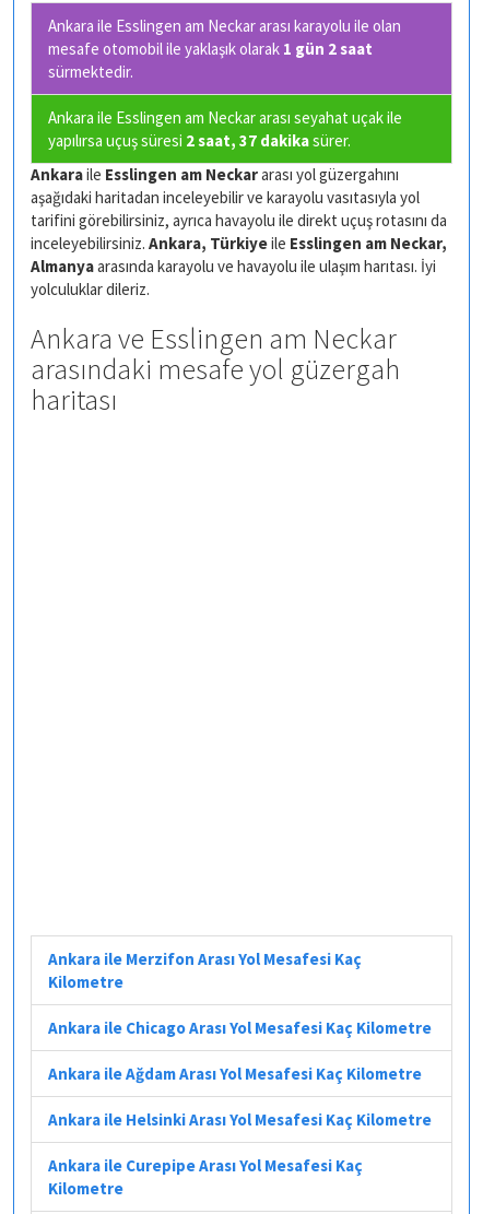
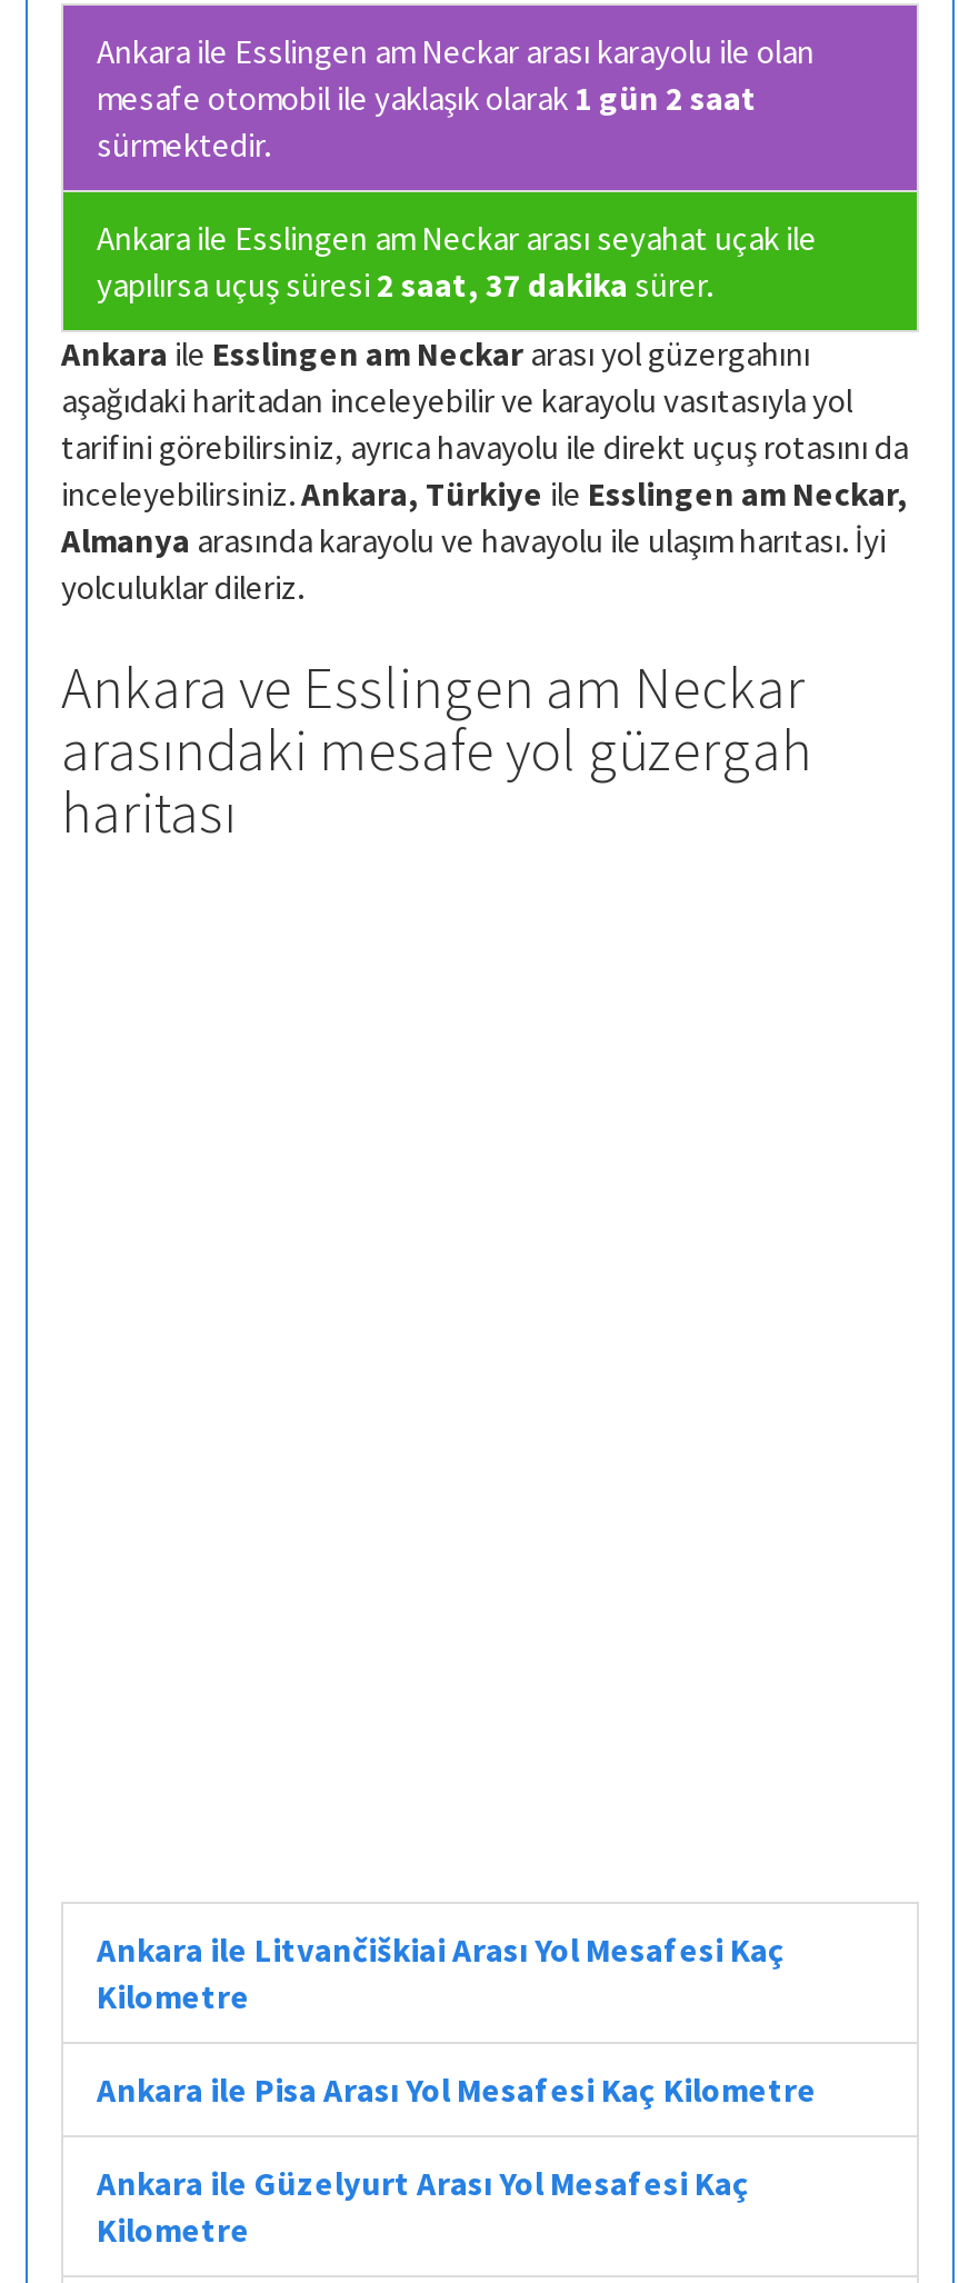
- Ankara ile Merzifon Arası Yol Mesafesi Kaç
+ Ankara ile Litvančiškiai Arası Yol Mesafesi Kaç

- Ankara ile Chicago Arası Yol Mesafesi Kaç Kilometre
- Ankara ile Ağdam Arası Yol Mesafesi Kaç Kilometre
- Ankara ile Helsinki Arası Yol Mesafesi Kaç Kilometre
- Ankara ile Curepipe Arası Yol Mesafesi Kaç
+ Ankara ile Pisa Arası Yol Mesafesi Kaç Kilometre
+ Ankara ile Güzelyurt Arası Yol Mesafesi Kaç
